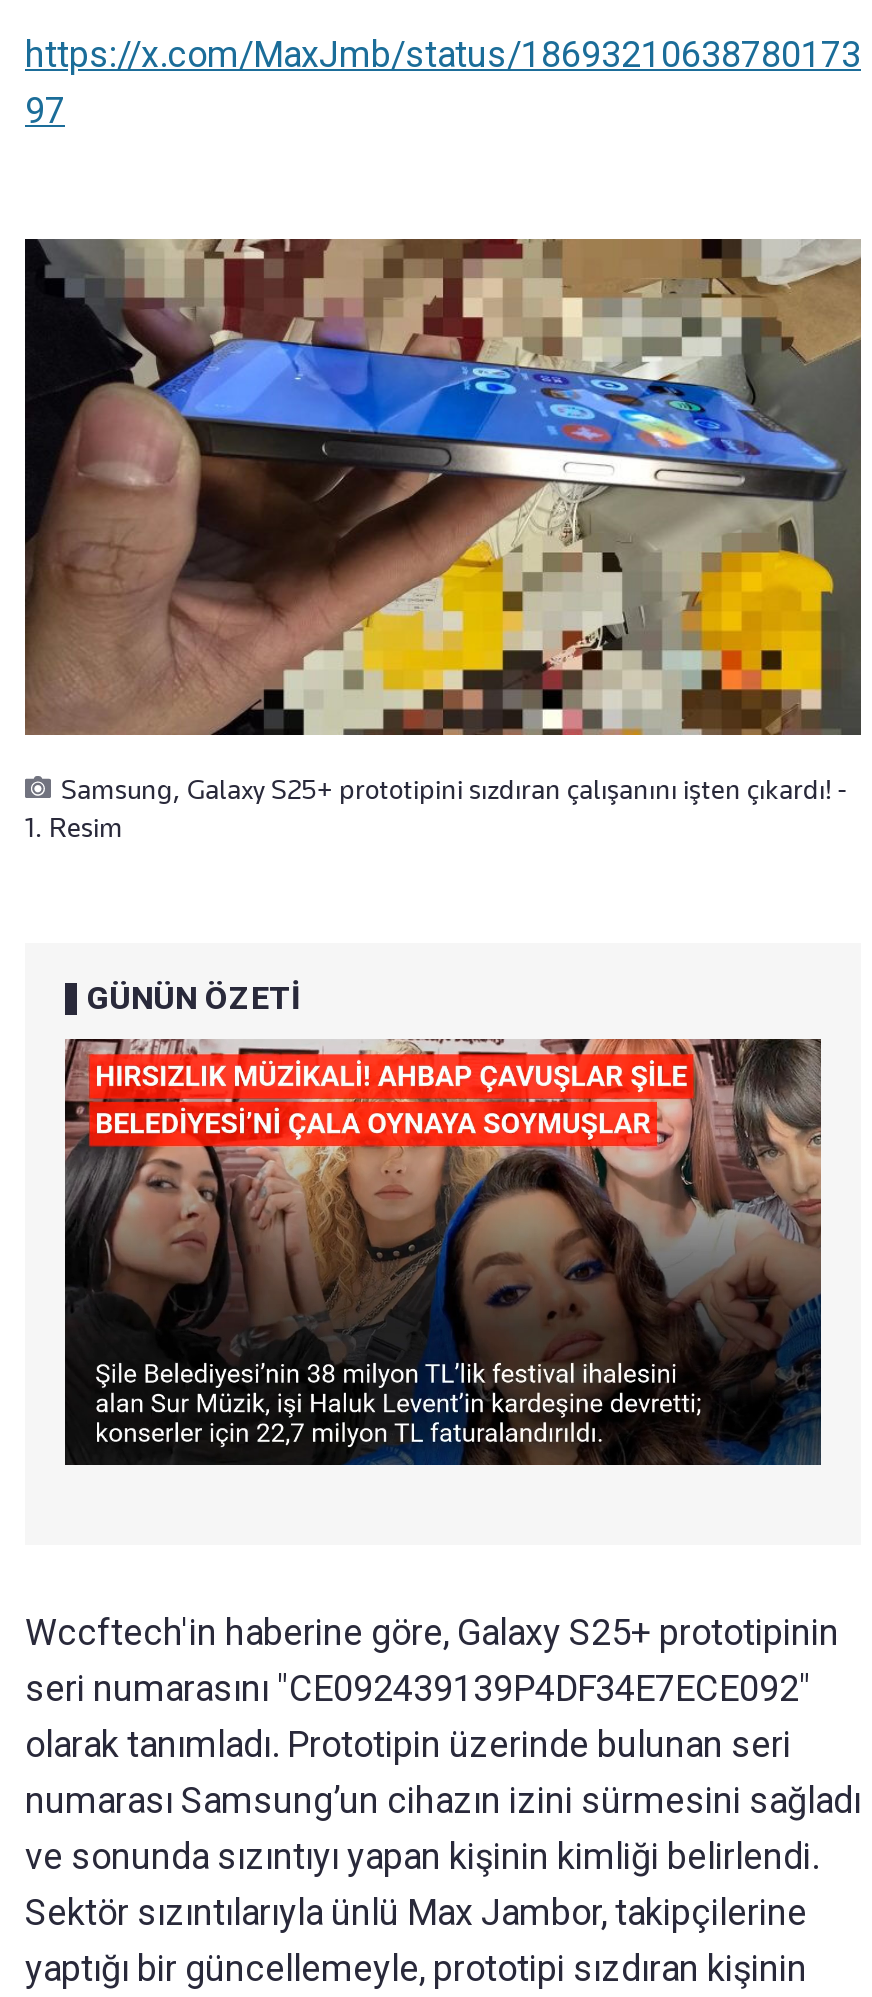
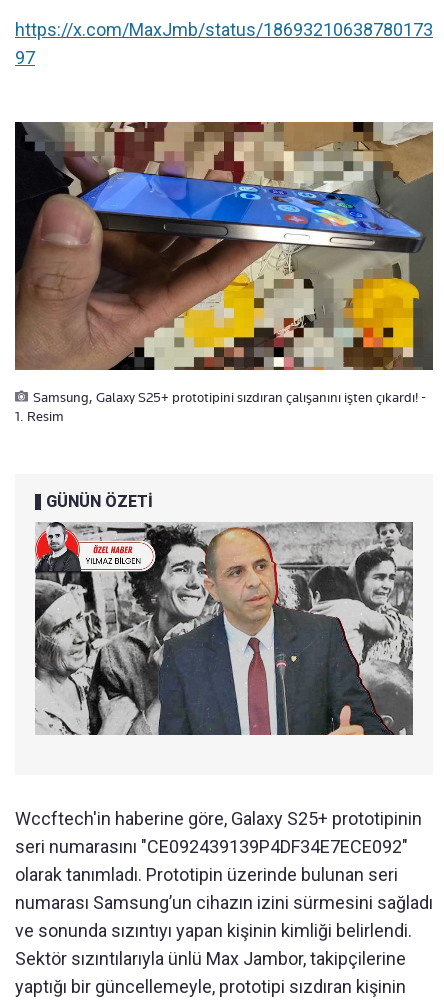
- [image]
+ [image]
